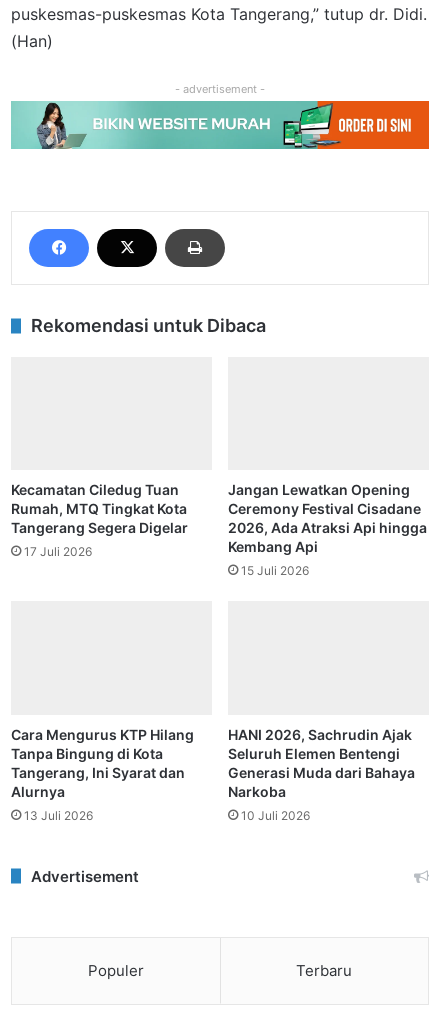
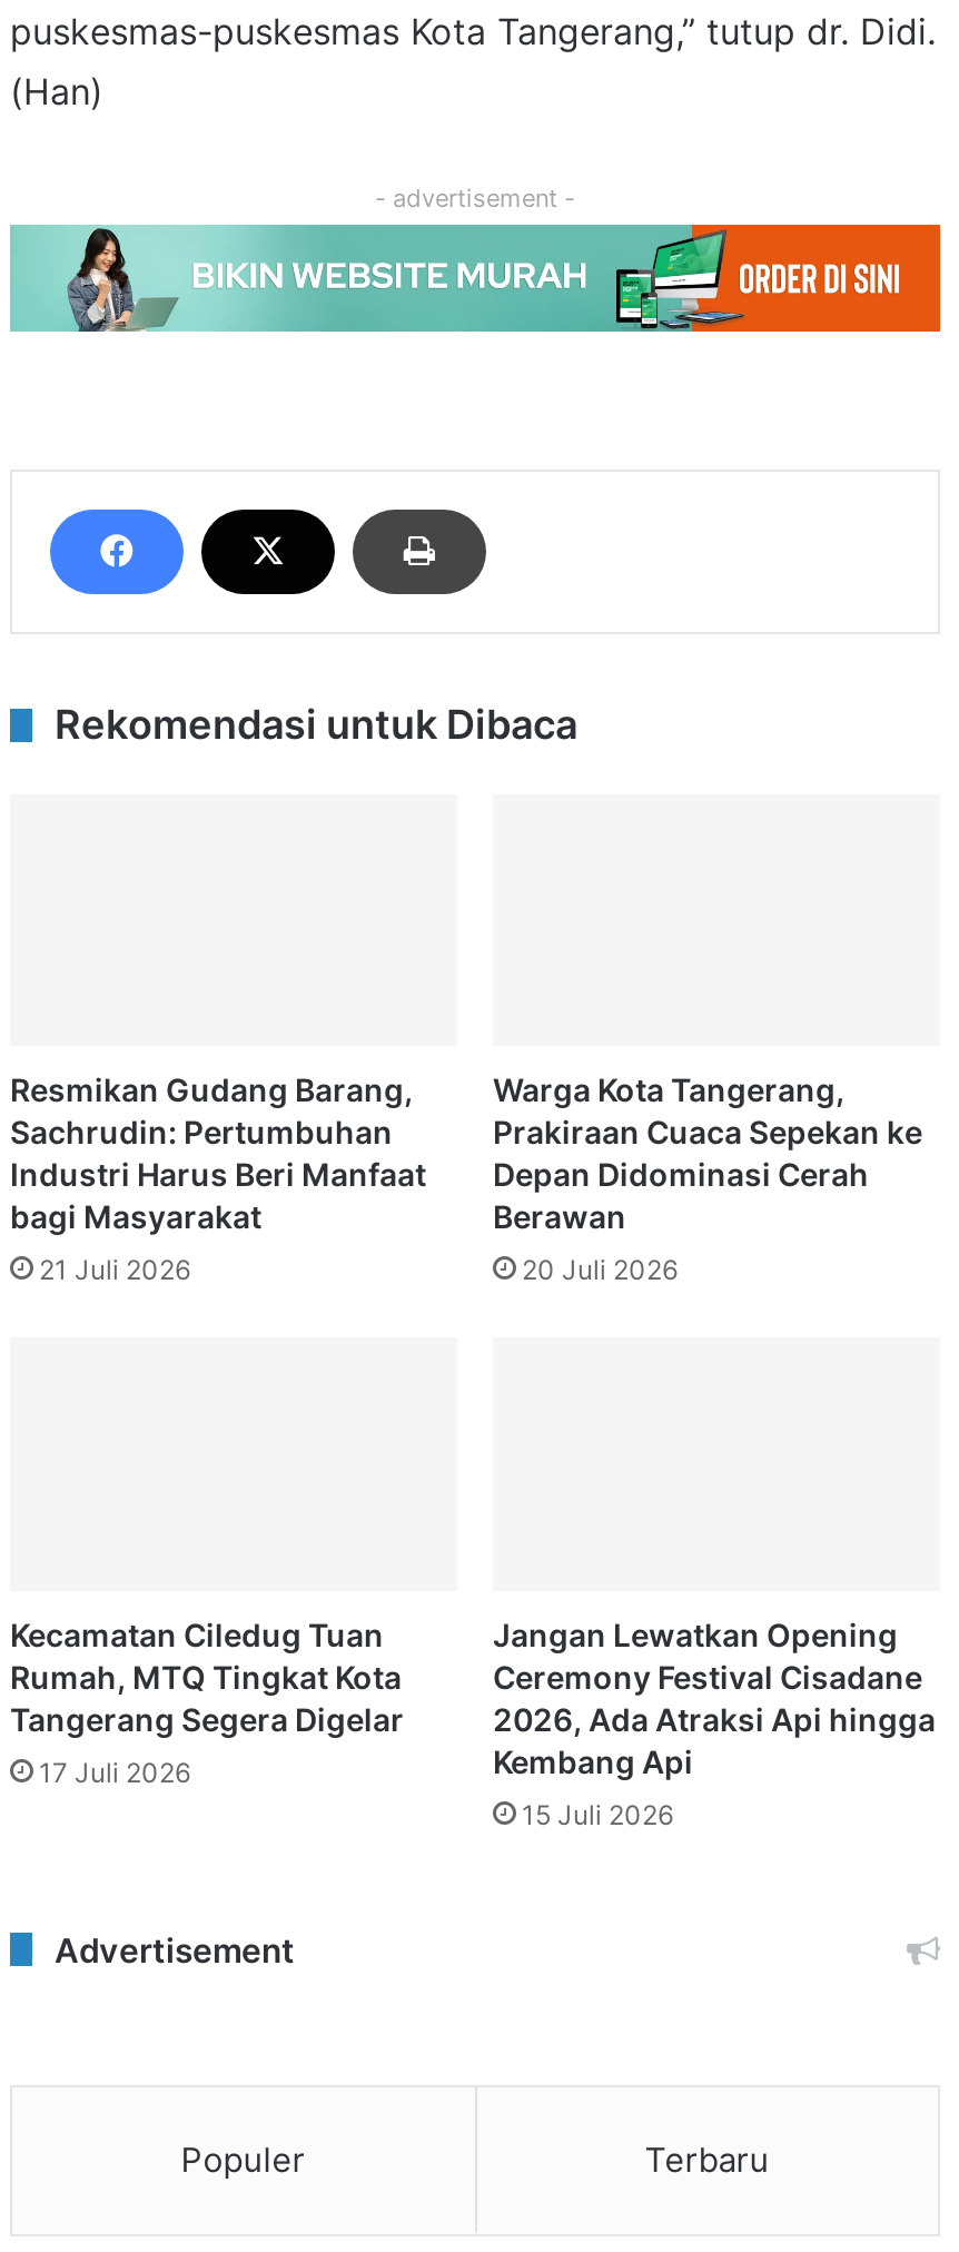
+ Resmikan Gudang Barang,
+ Sachrudin: Pertumbuhan
+ Industri Harus Beri Manfaat
+ bagi Masyarakat
+ 21 Juli 2026

+ Warga Kota Tangerang,
+ Prakiraan Cuaca Sepekan ke
+ Depan Didominasi Cerah
+ Berawan
+ 20 Juli 2026

moved down: Kecamatan Ciledug Tuan | Rumah, MTQ Tingkat Kota | Tangerang Segera Digelar | ... | Kembang Api | 15 Juli 2026

- Cara Mengurus KTP Hilang
- Tanpa Bingung di Kota
- Tangerang, Ini Syarat dan
- Alurnya
- 13 Juli 2026

- HANI 2026, Sachrudin Ajak
- Seluruh Elemen Bentengi
- Generasi Muda dari Bahaya
- Narkoba
- 10 Juli 2026
